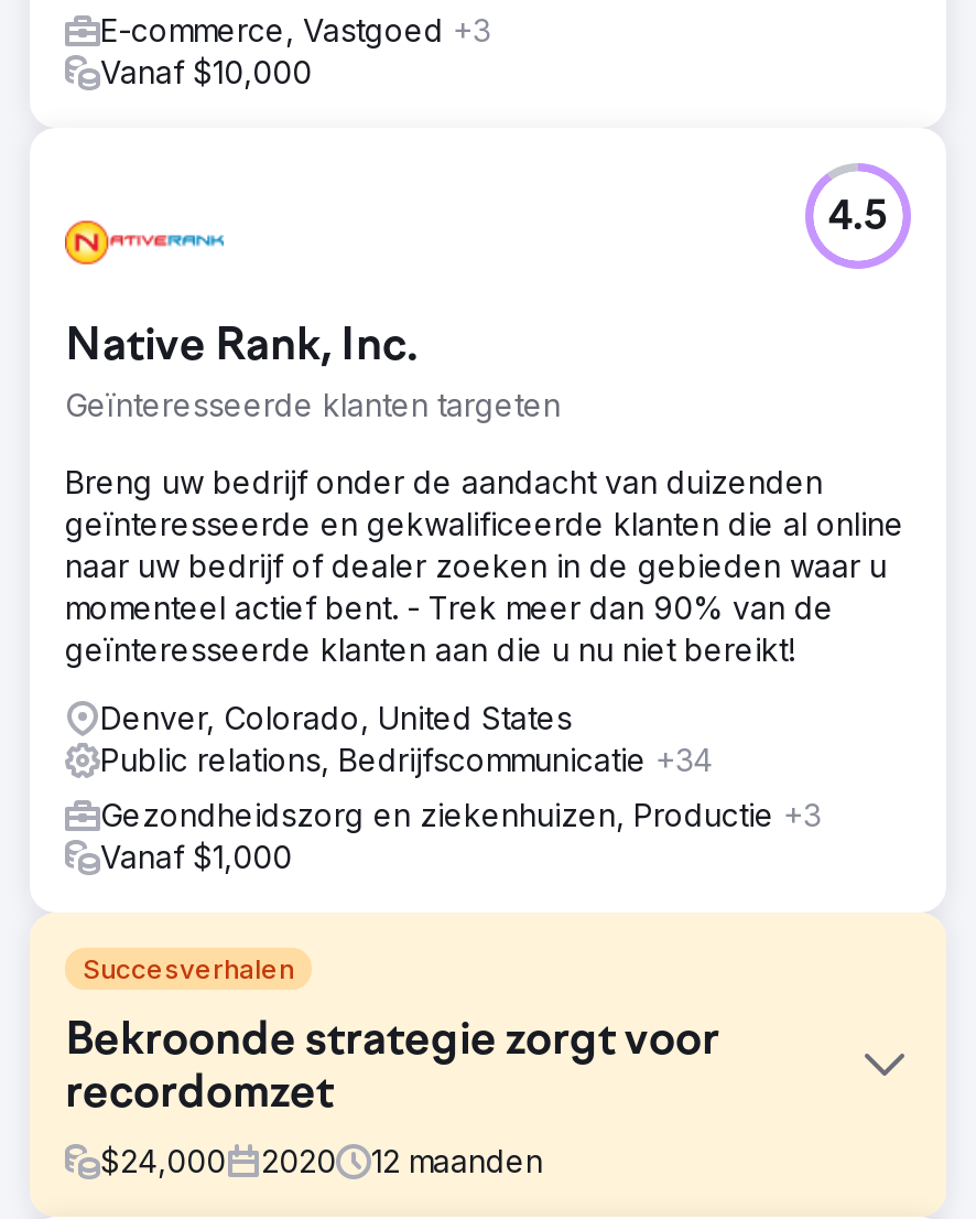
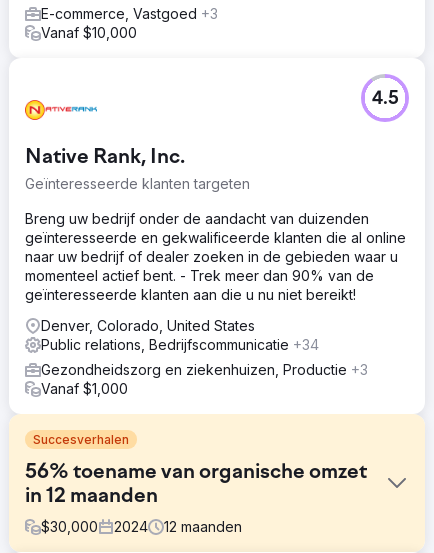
- Bekroonde strategie zorgt voor
- recordomzet
+ 56% toename van organische omzet
+ in 12 maanden

- $24,000
- 2020
+ $30,000
+ 2024
